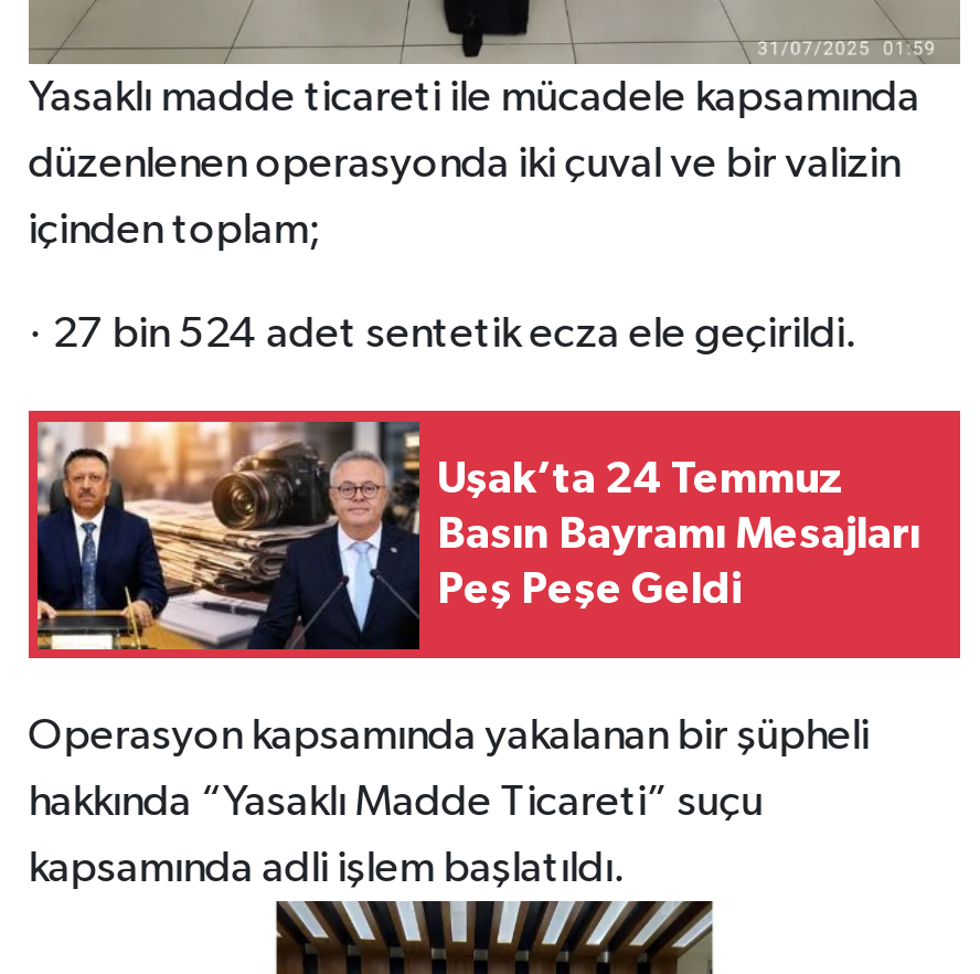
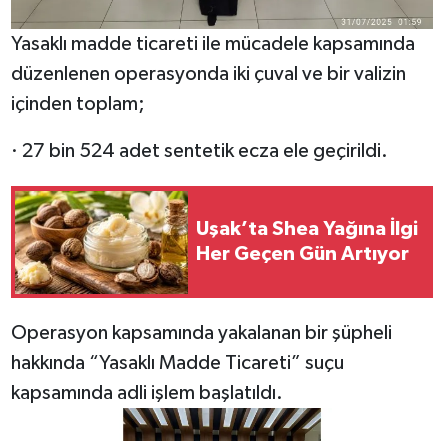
- [image]
- Uşak’ta 24 Temmuz
- Basın Bayramı Mesajları
- Peş Peşe Geldi
+ [image]
+ Uşak’ta Shea Yağına İlgi
+ Her Geçen Gün Artıyor
